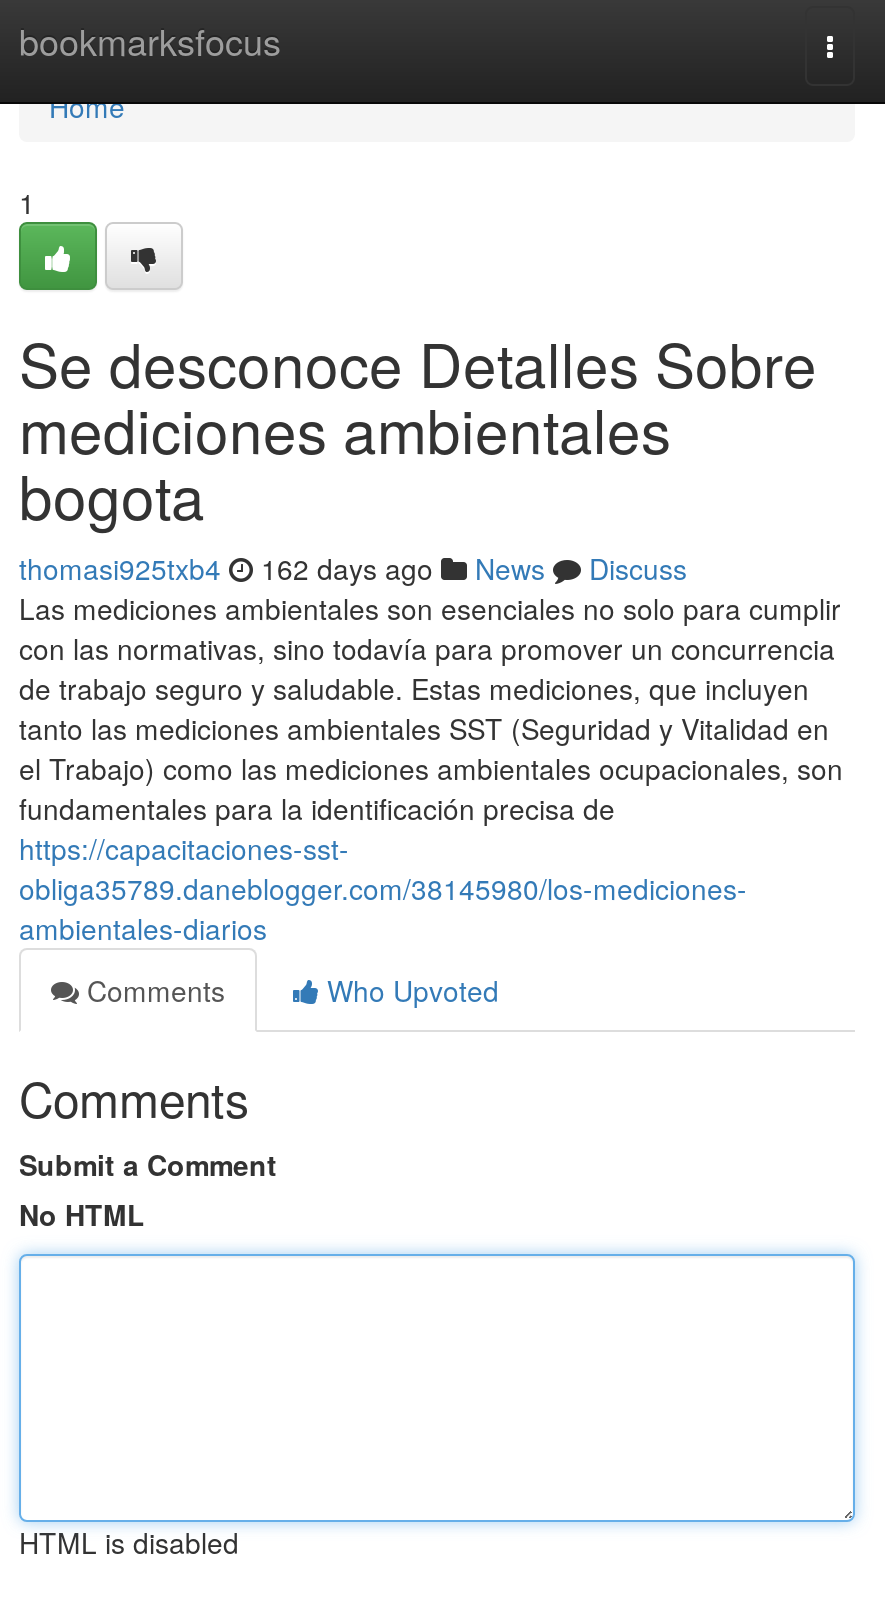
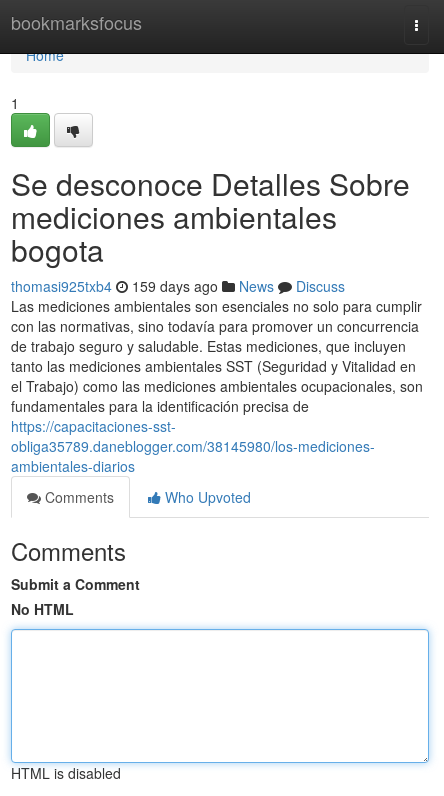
- thomasi925txb4 162 days ago News Discuss
+ thomasi925txb4 159 days ago News Discuss
